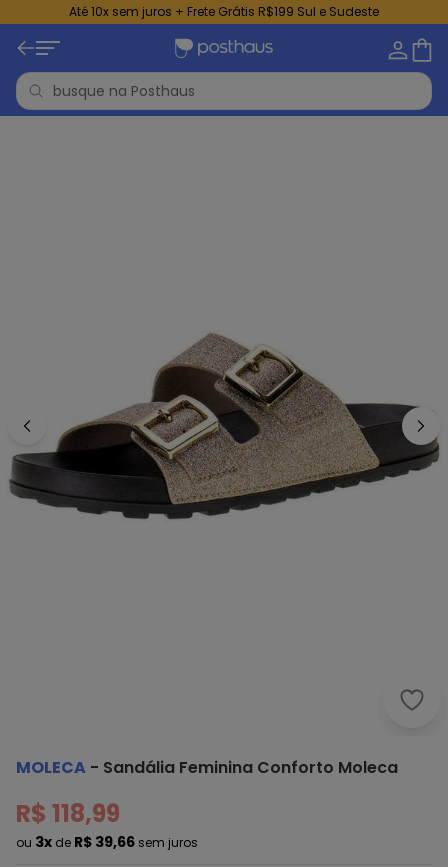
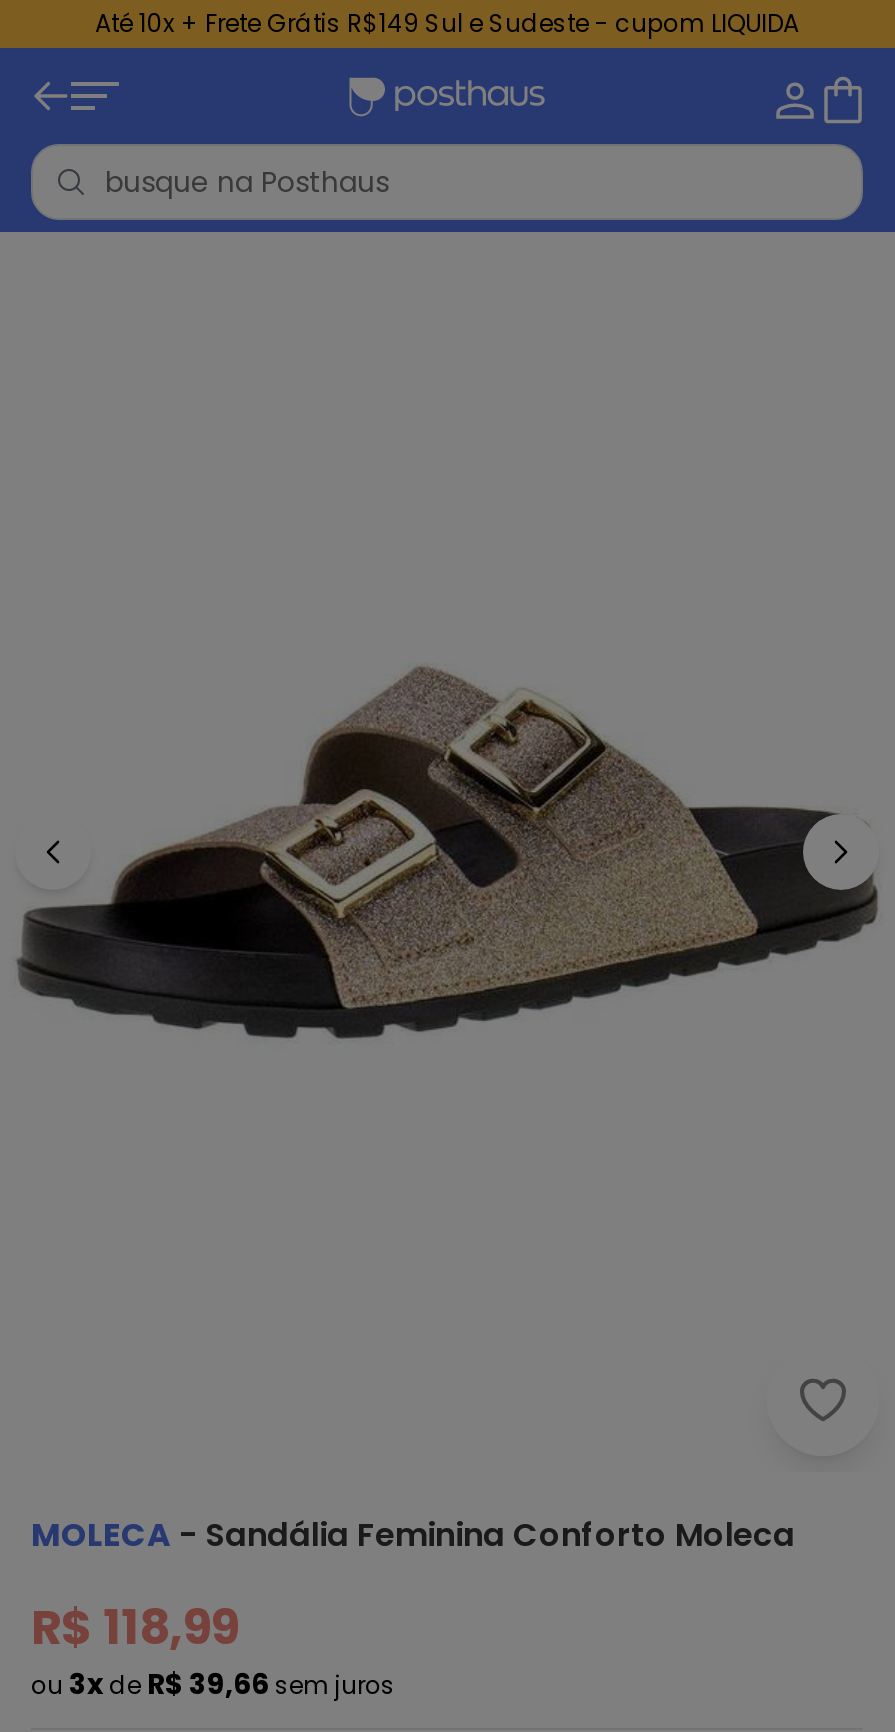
- Até 10x sem juros + Frete Grátis R$199 Sul e Sudeste
+ Até 10x + Frete Grátis R$149 Sul e Sudeste - cupom LIQUIDA
